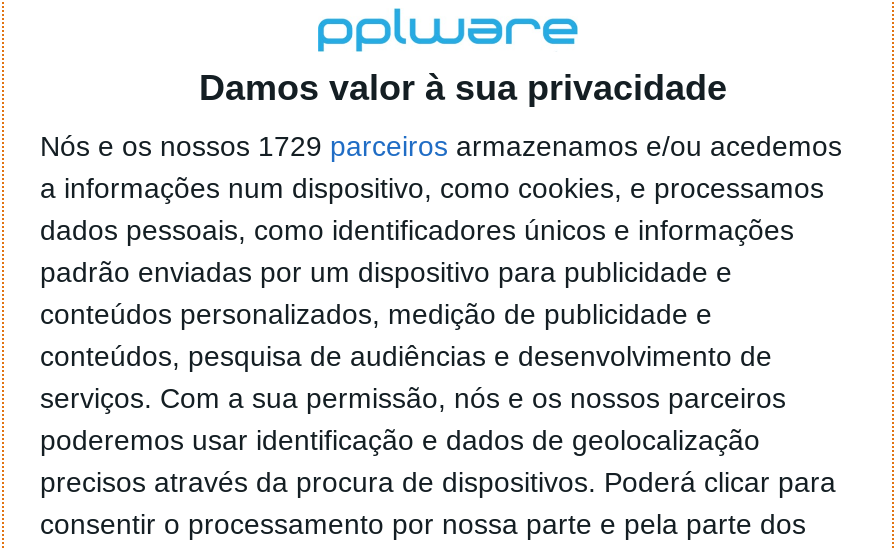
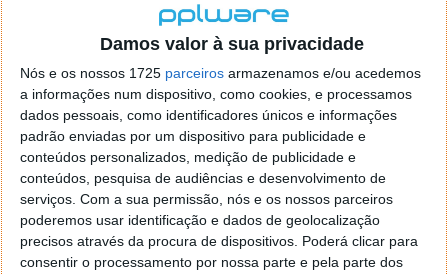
- Nós e os nossos 1729 parceiros armazenamos e/ou acedemos
+ Nós e os nossos 1725 parceiros armazenamos e/ou acedemos
